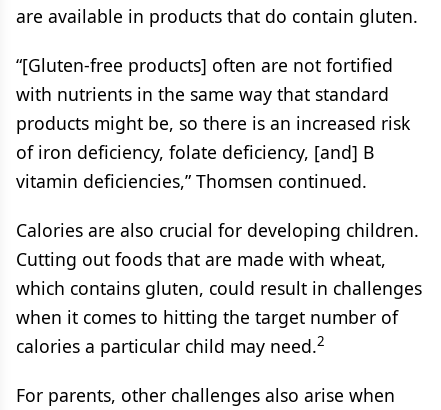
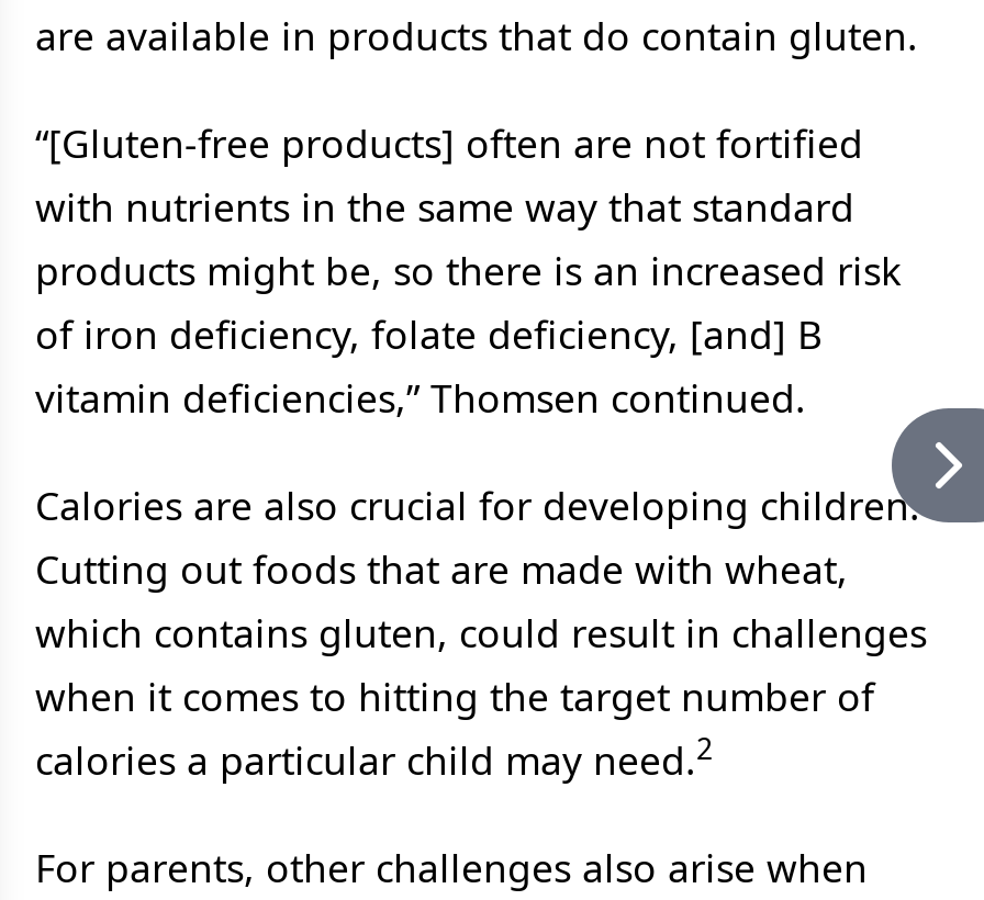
+ [image]
